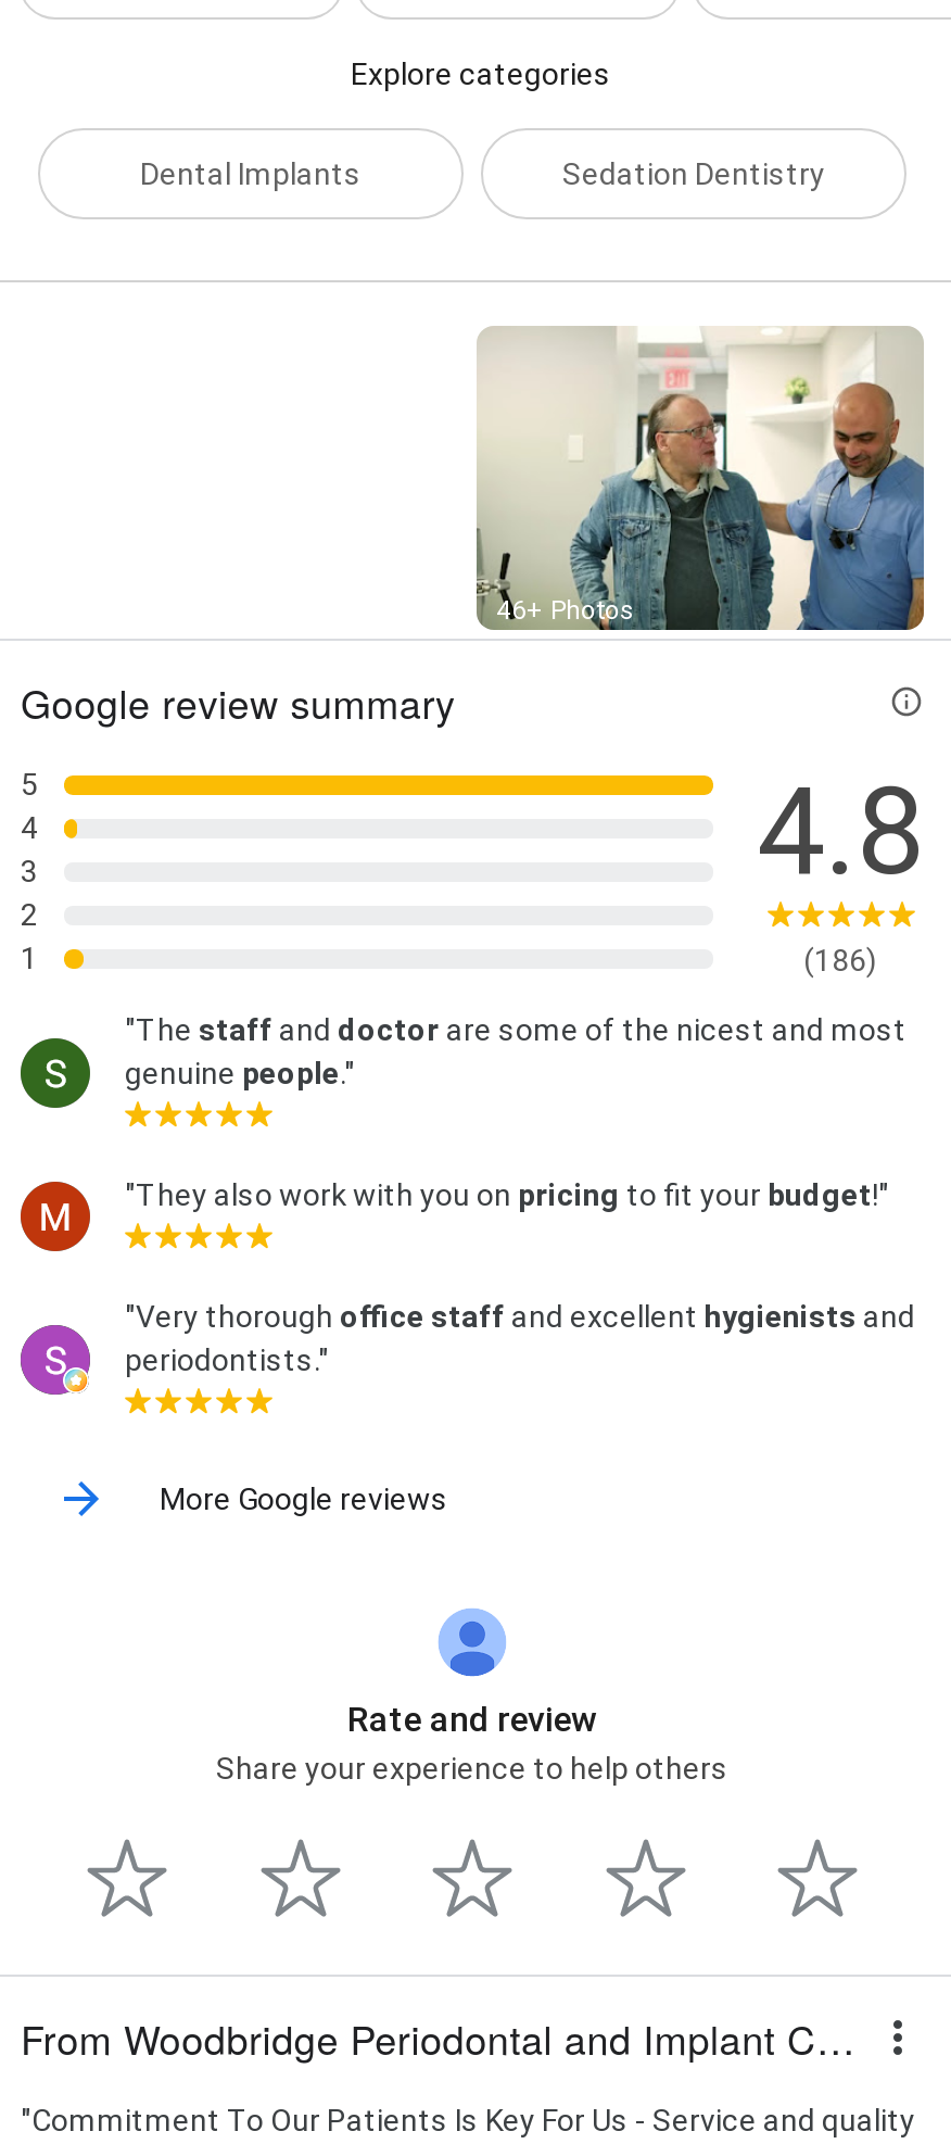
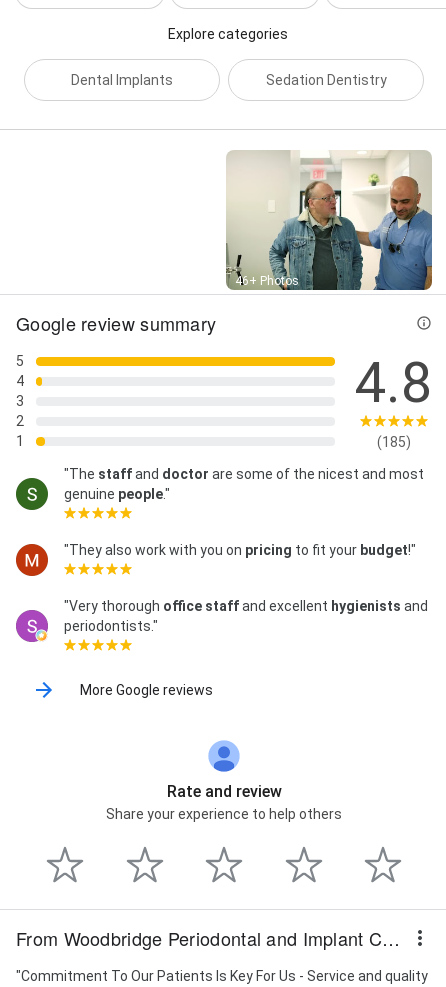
- (186)
+ (185)
